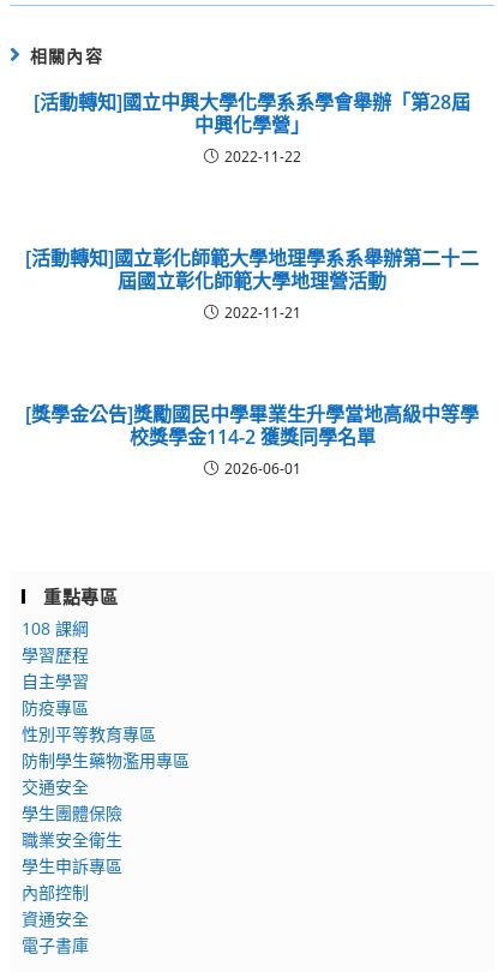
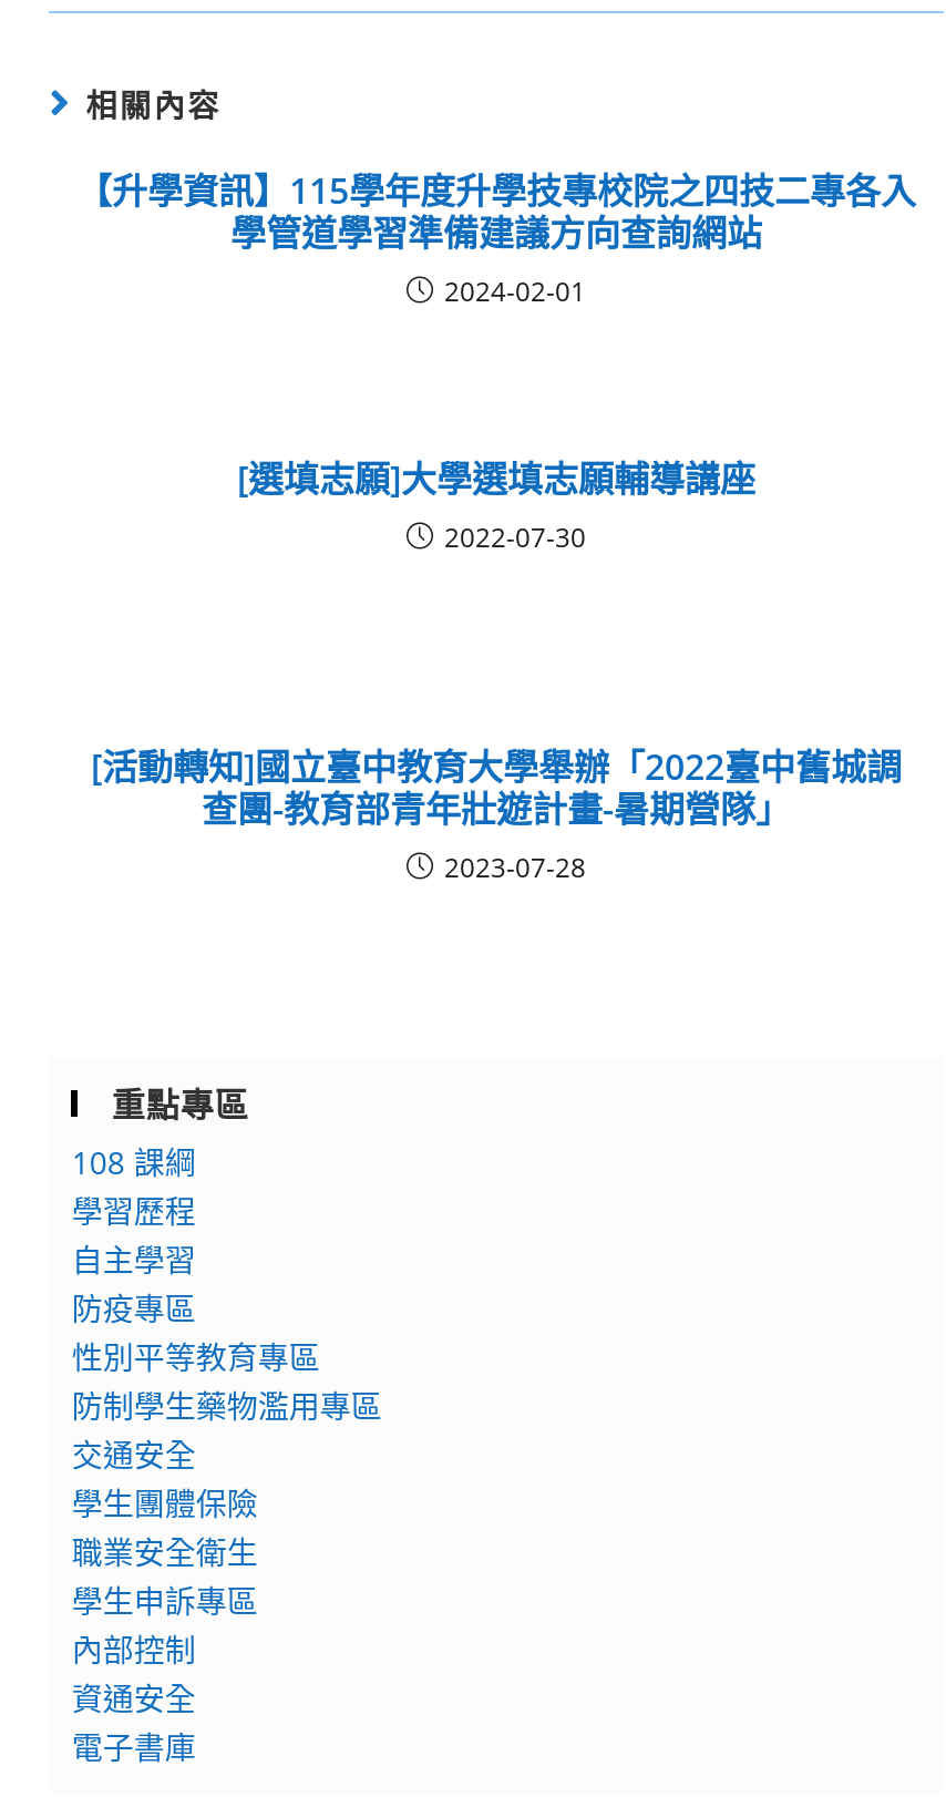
- [活動轉知]國立中興大學化學系系學會舉辦「第28屆
- 中興化學營」
- 2022-11-22
+ 【升學資訊】115學年度升學技專校院之四技二專各入
+ 學管道學習準備建議方向查詢網站
+ 2024-02-01

- [活動轉知]國立彰化師範大學地理學系系舉辦第二十二
- 屆國立彰化師範大學地理營活動
- 2022-11-21
+ [選填志願]大學選填志願輔導講座
+ 2022-07-30

- [獎學金公告]獎勵國民中學畢業生升學當地高級中等學
- 校獎學金114-2 獲獎同學名單
- 2026-06-01
+ [活動轉知]國立臺中教育大學舉辦「2022臺中舊城調
+ 查團-教育部青年壯遊計畫-暑期營隊」
+ 2023-07-28
